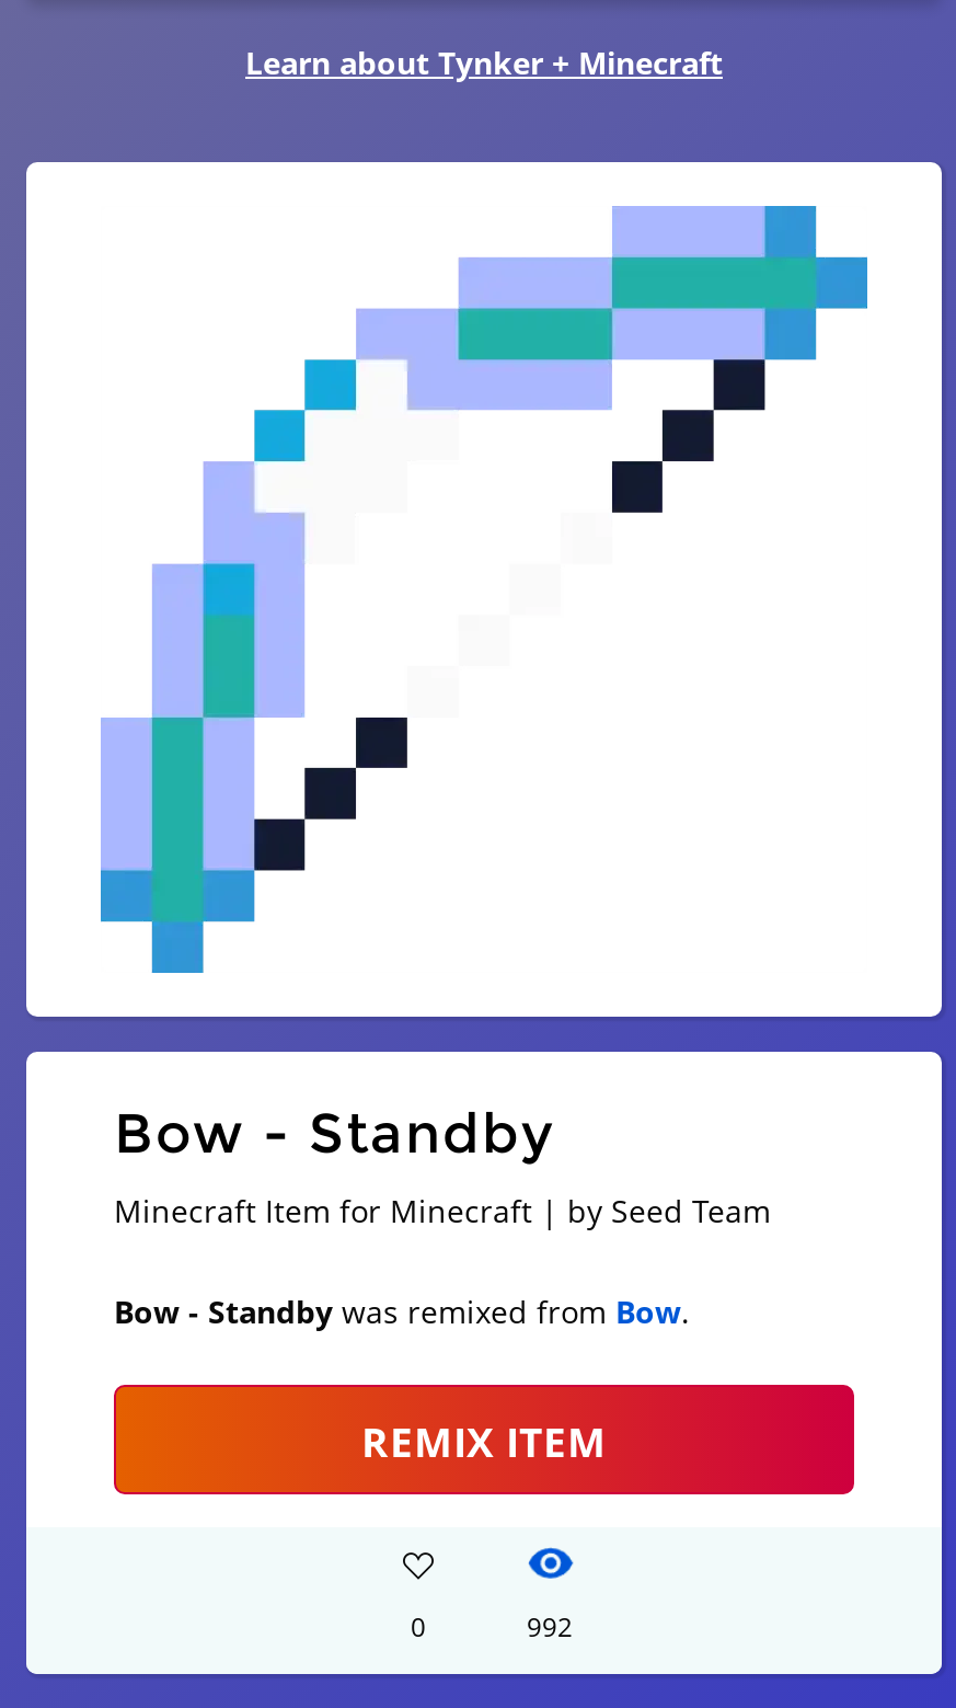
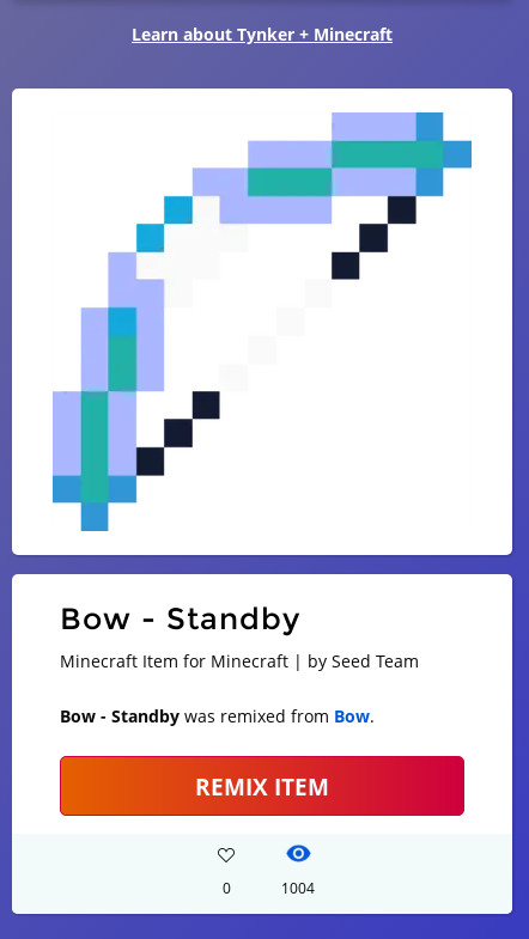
- 992
+ 1004
